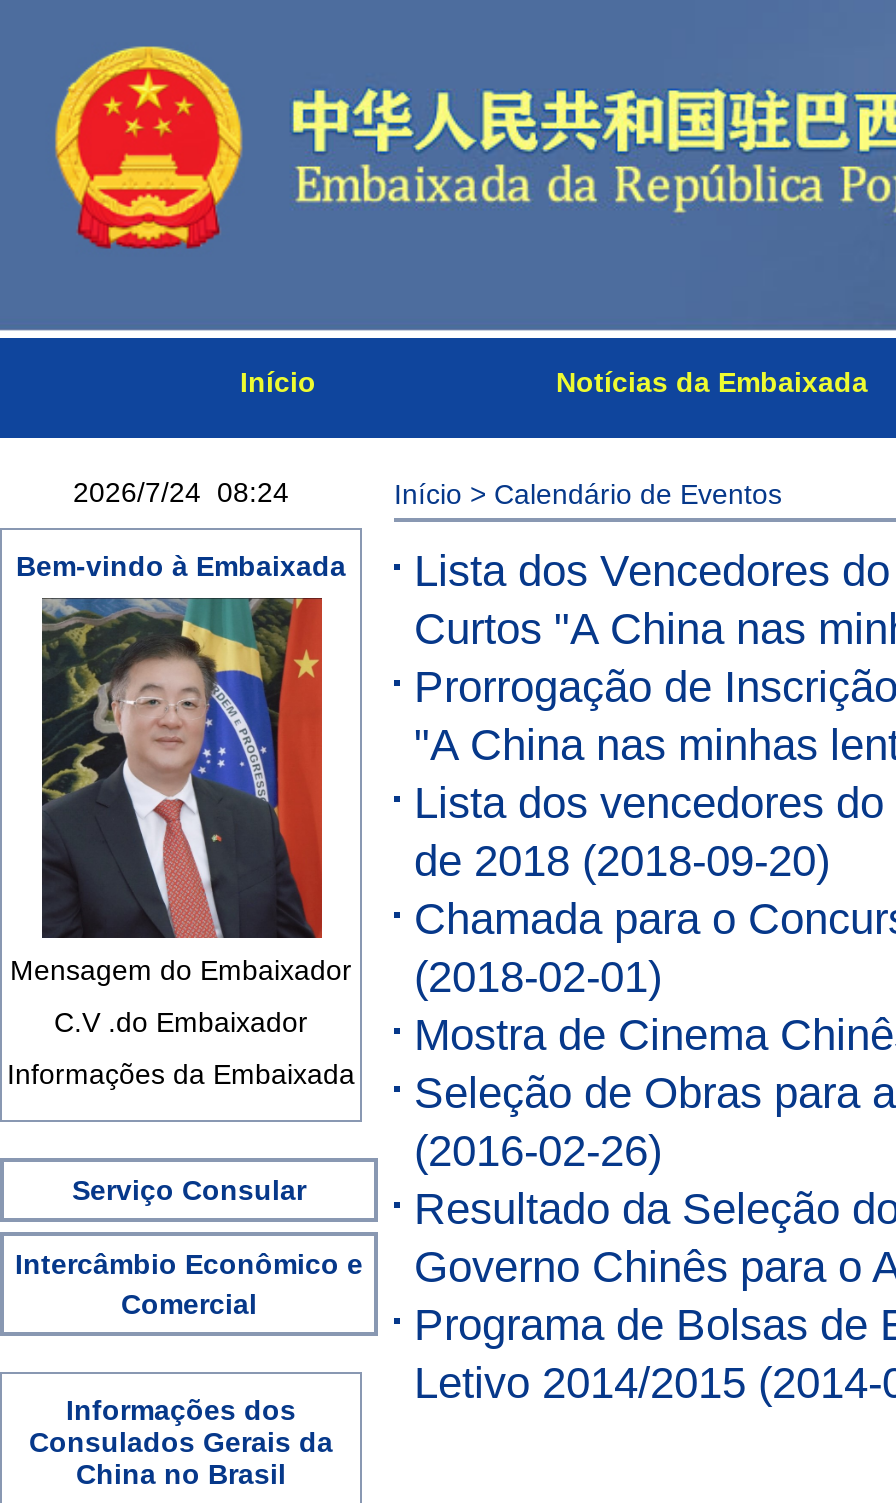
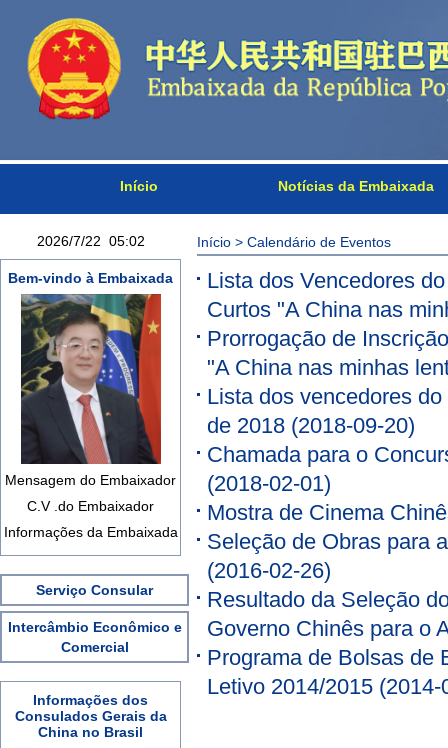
- 2026/7/24 08:24
+ 2026/7/22 05:02
